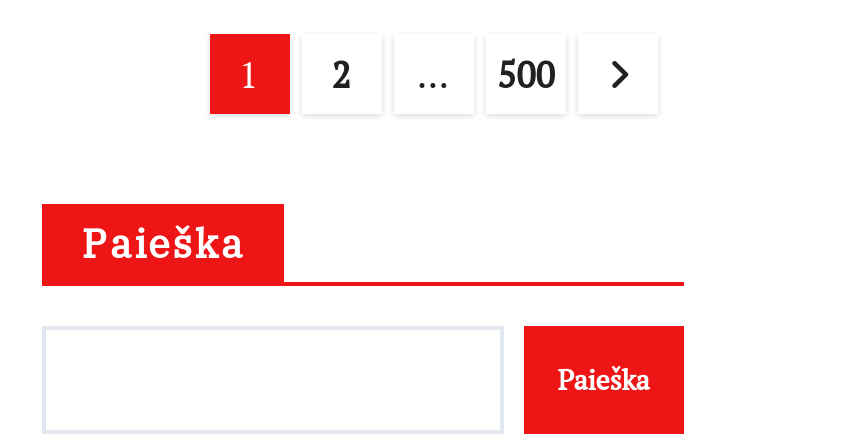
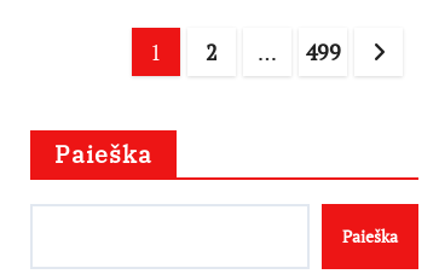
- 500
+ 499
